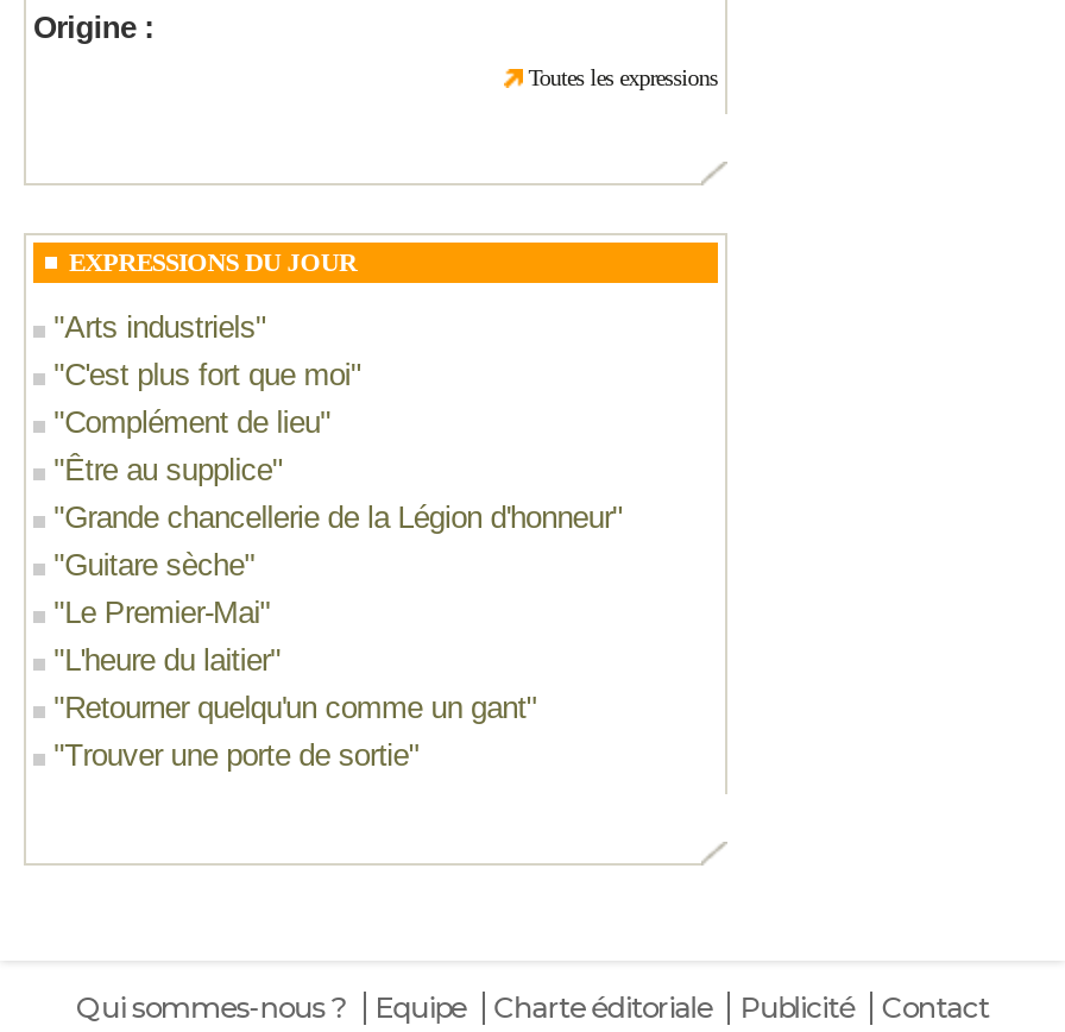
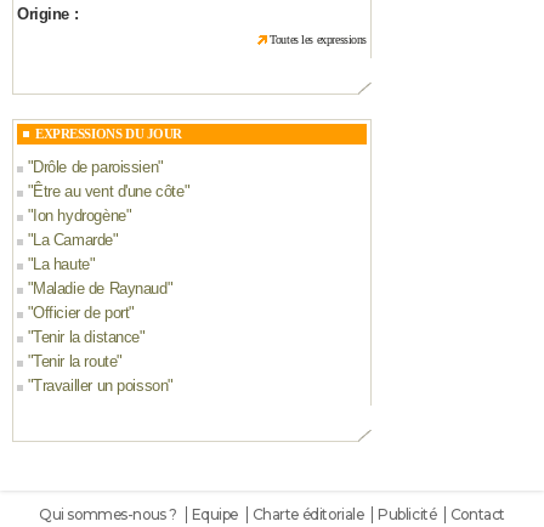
- "Arts industriels"
- "C'est plus fort que moi"
- "Complément de lieu"
- "Être au supplice"
- "Grande chancellerie de la Légion d'honneur"
- "Guitare sèche"
- "Le Premier-Mai"
- "L'heure du laitier"
- "Retourner quelqu'un comme un gant"
- "Trouver une porte de sortie"
+ "Drôle de paroissien"
+ "Être au vent d'une côte"
+ "Ion hydrogène"
+ "La Camarde"
+ "La haute"
+ "Maladie de Raynaud"
+ "Officier de port"
+ "Tenir la distance"
+ "Tenir la route"
+ "Travailler un poisson"
